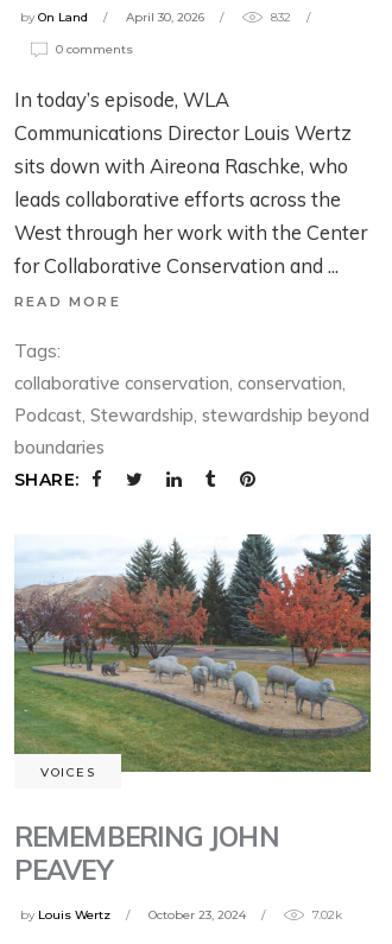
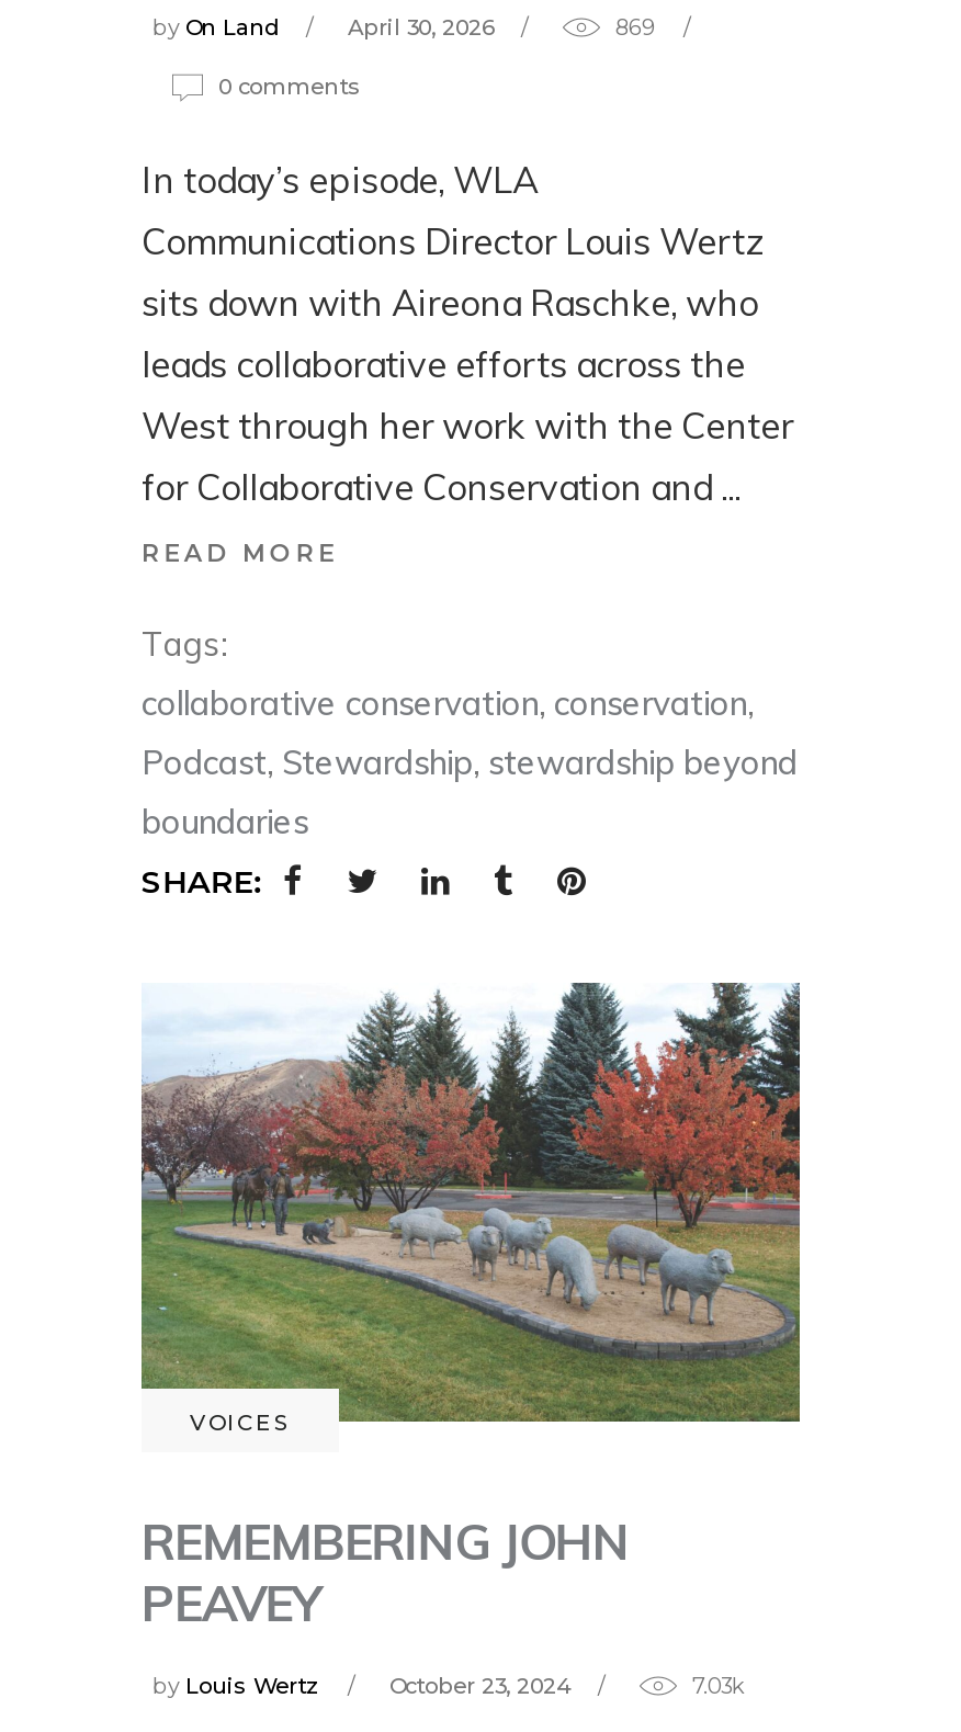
- 832
+ 869

- 7.02k
+ 7.03k
